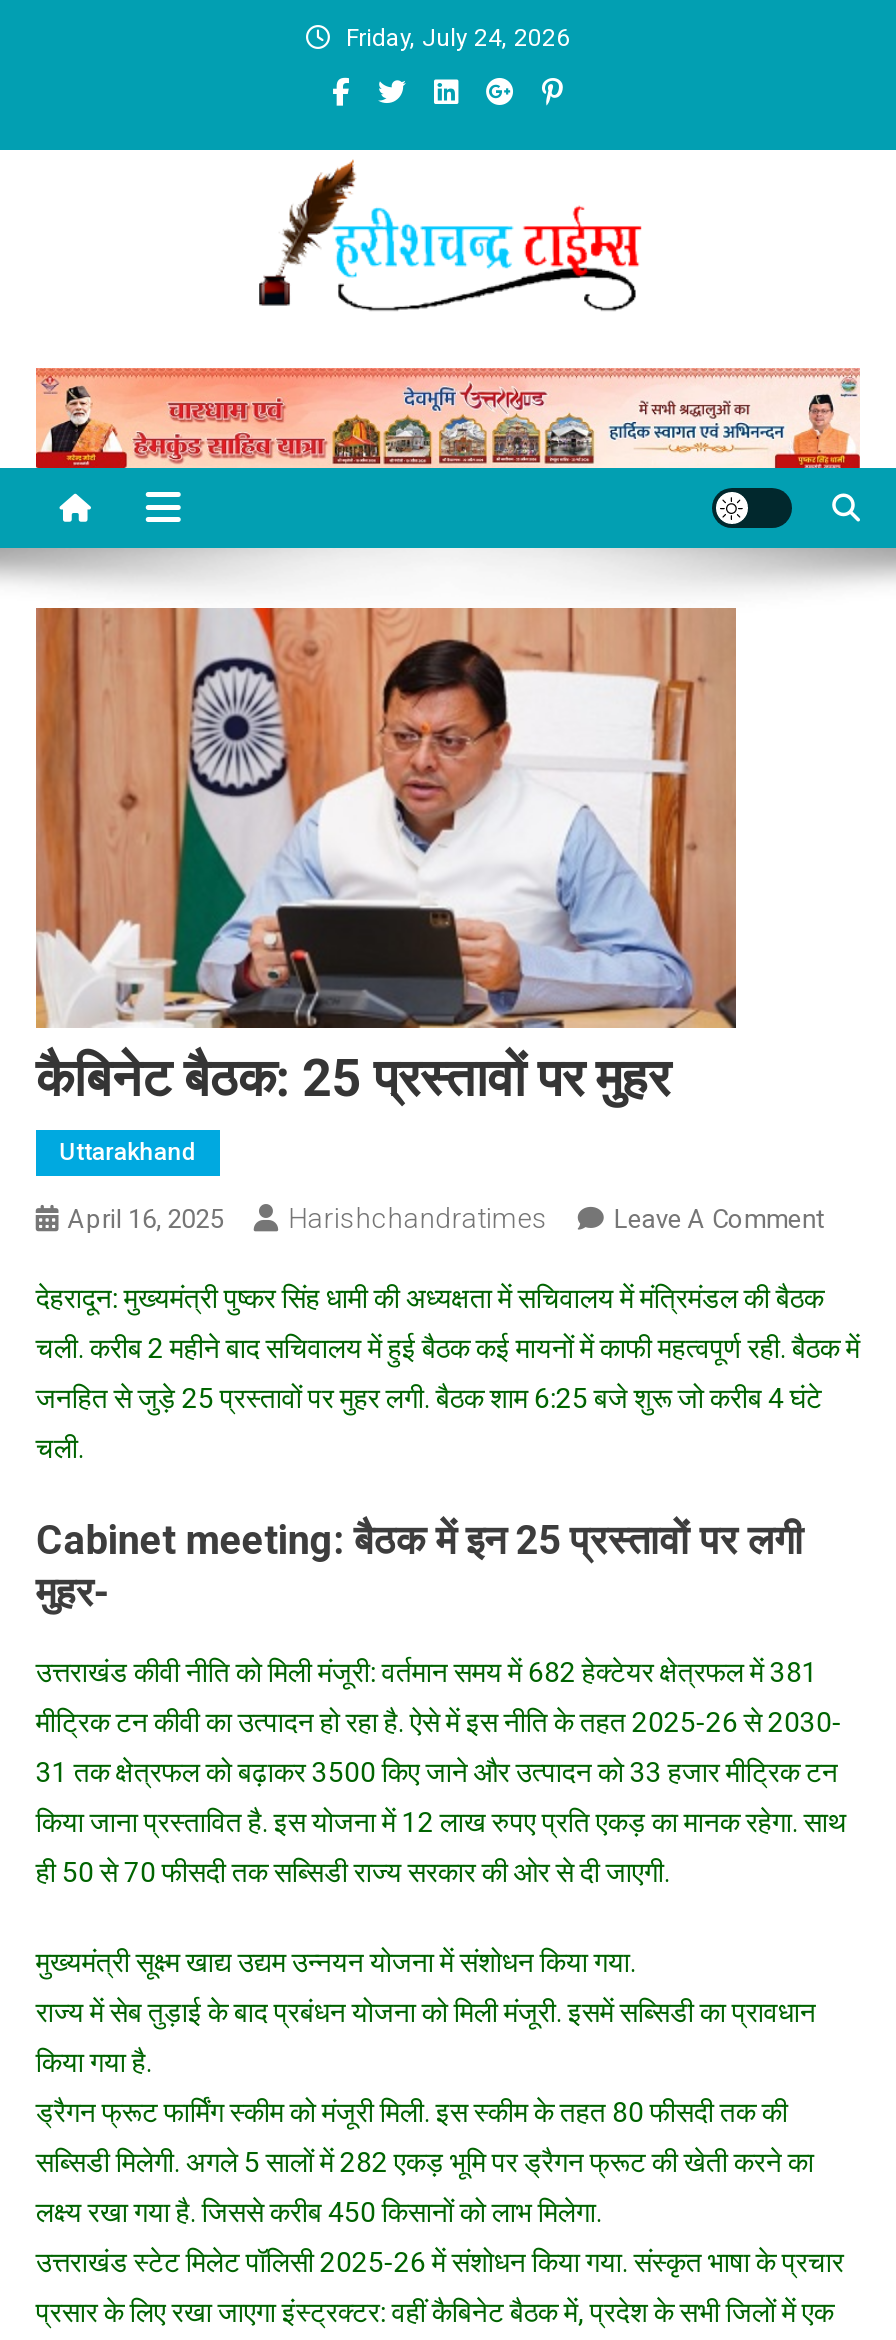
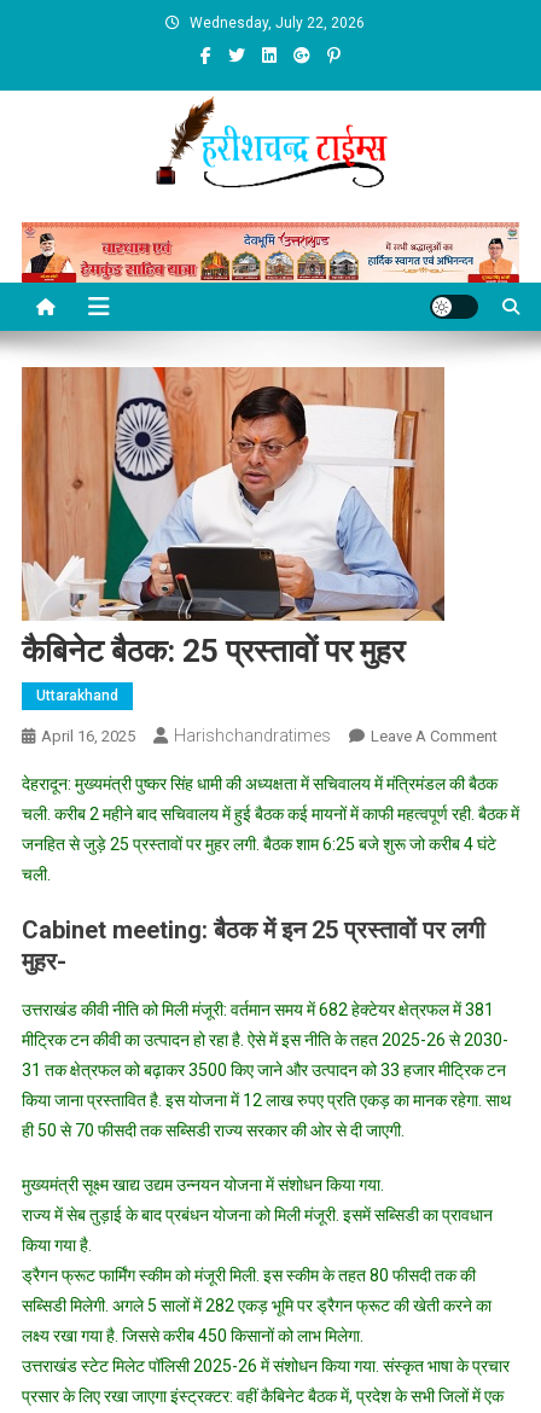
- Friday, July 24, 2026
+ Wednesday, July 22, 2026
